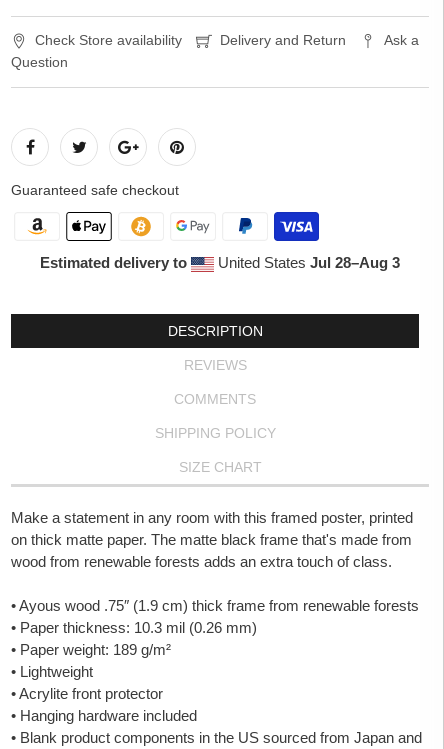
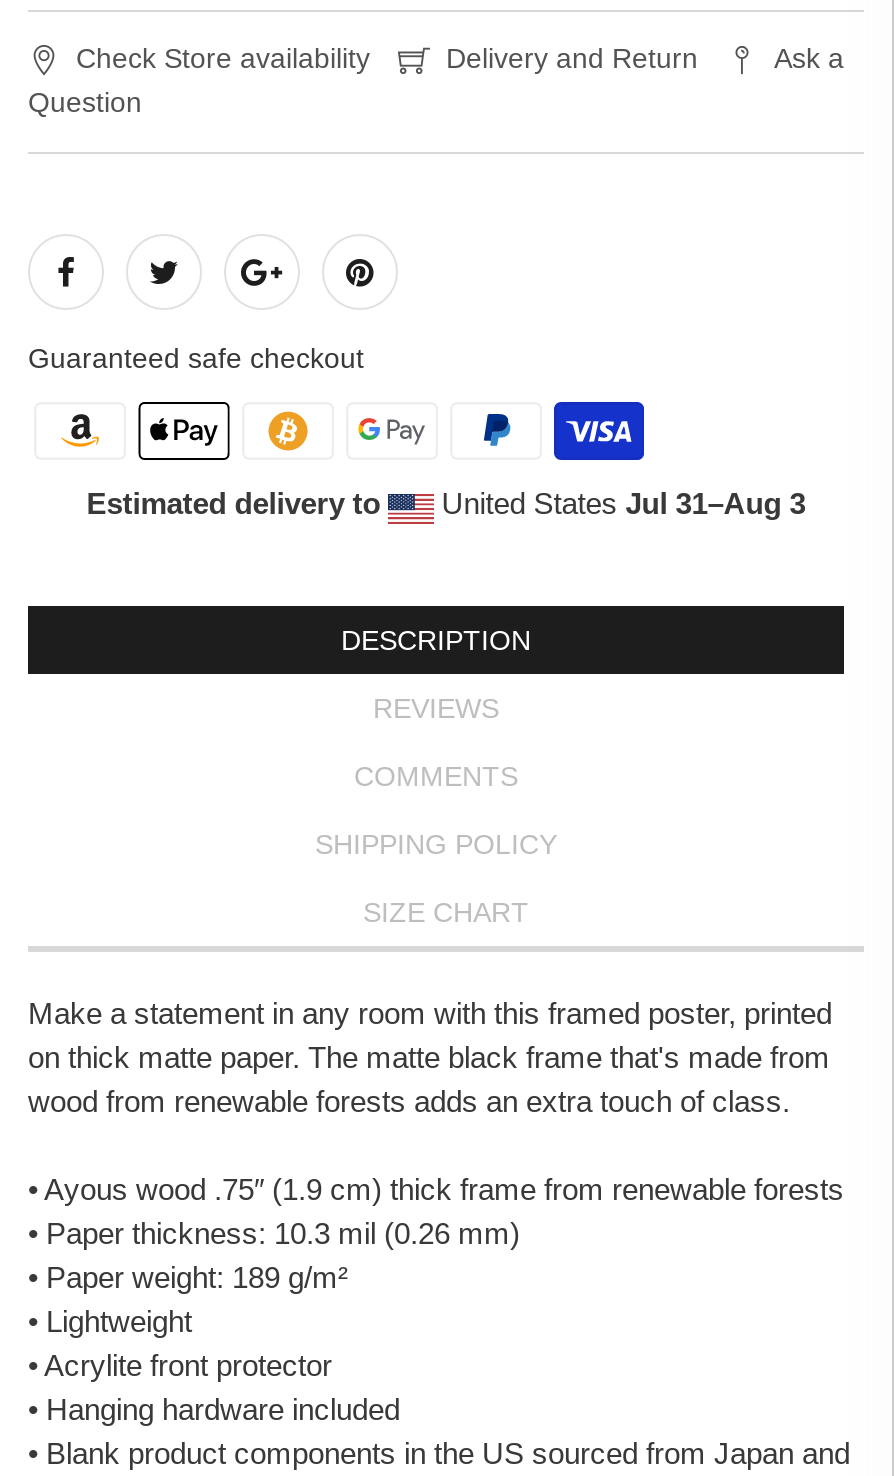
- United States Jul 28–Aug 3
+ United States Jul 31–Aug 3
